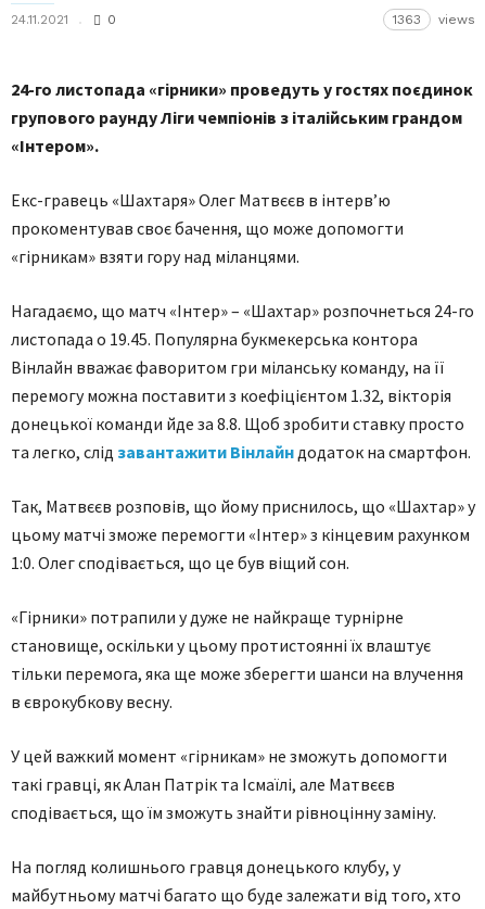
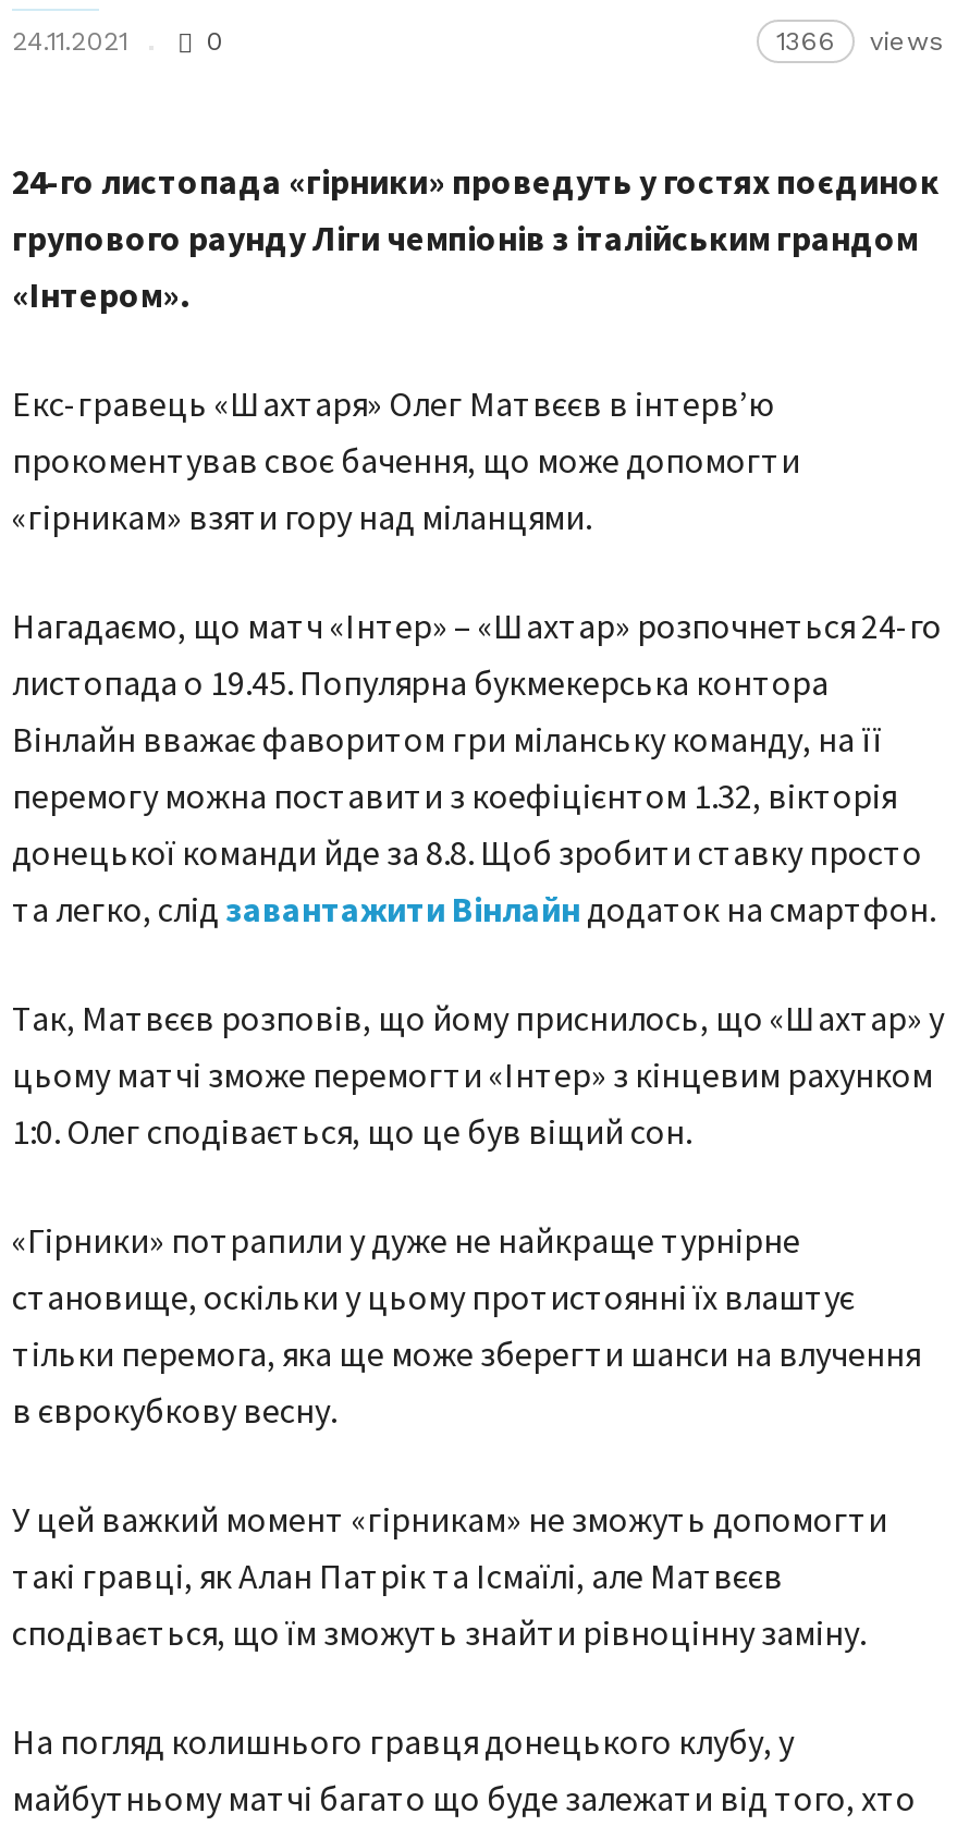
- 1363 views
+ 1366 views
